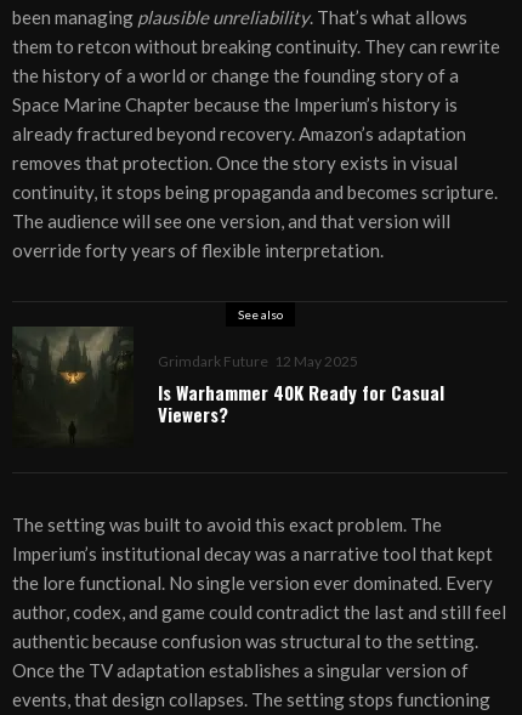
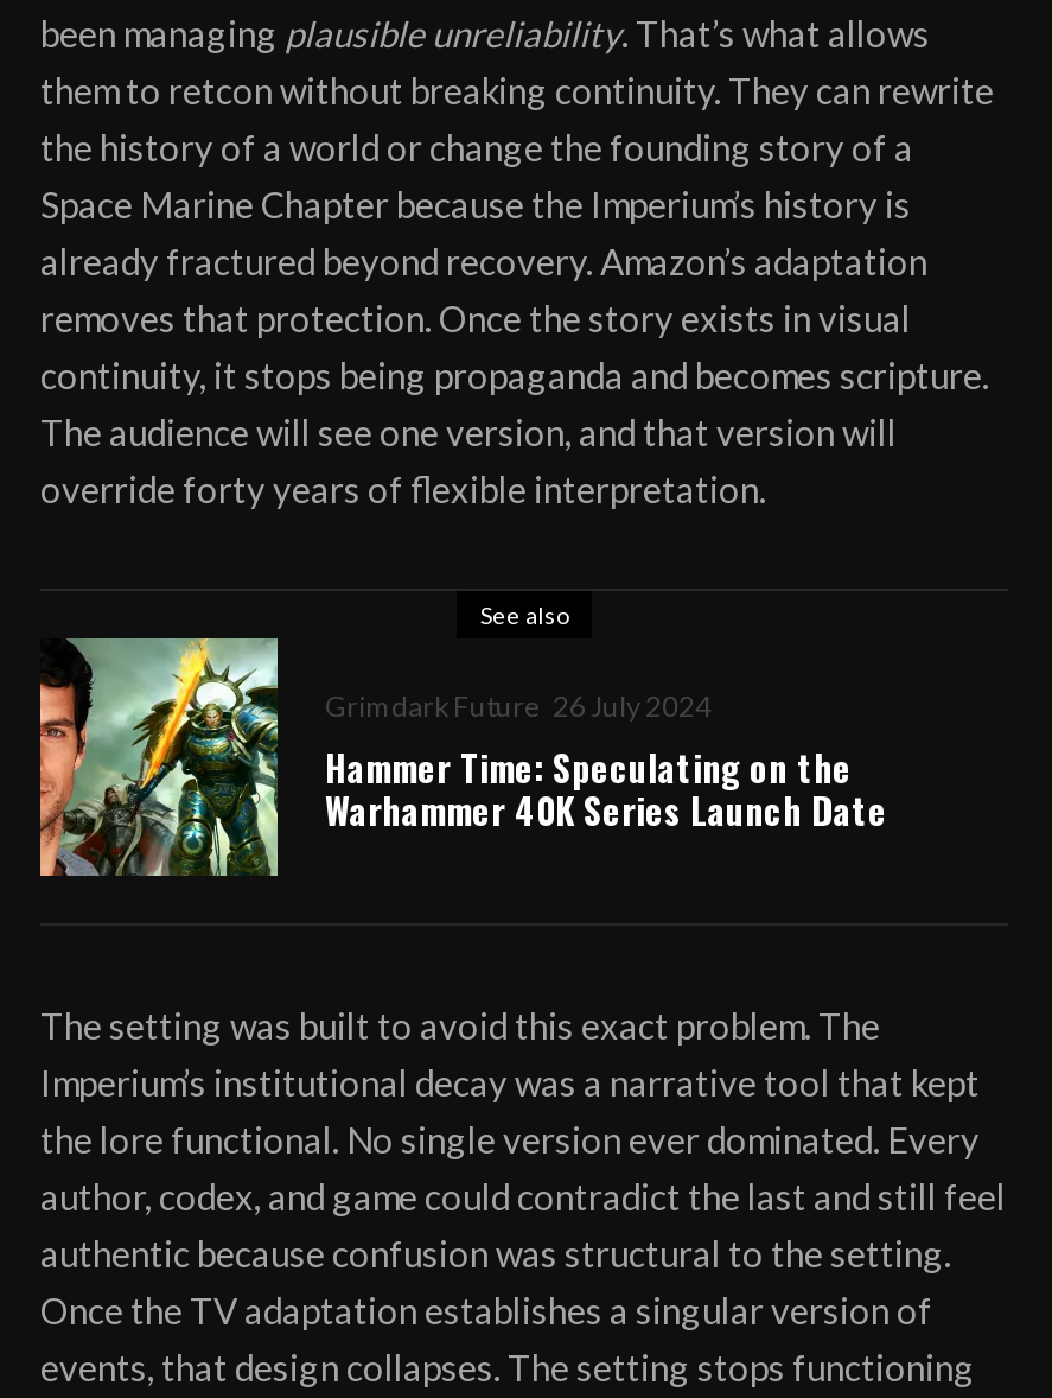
- [image]
- Grimdark Future 12 May 2025
- Is Warhammer 40K Ready for Casual
- Viewers?
+ [image]
+ Grimdark Future 26 July 2024
+ Hammer Time: Speculating on the
+ Warhammer 40K Series Launch Date
